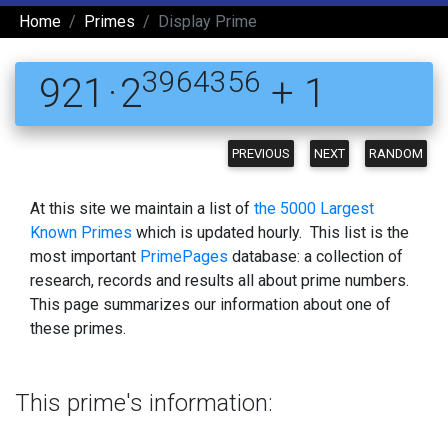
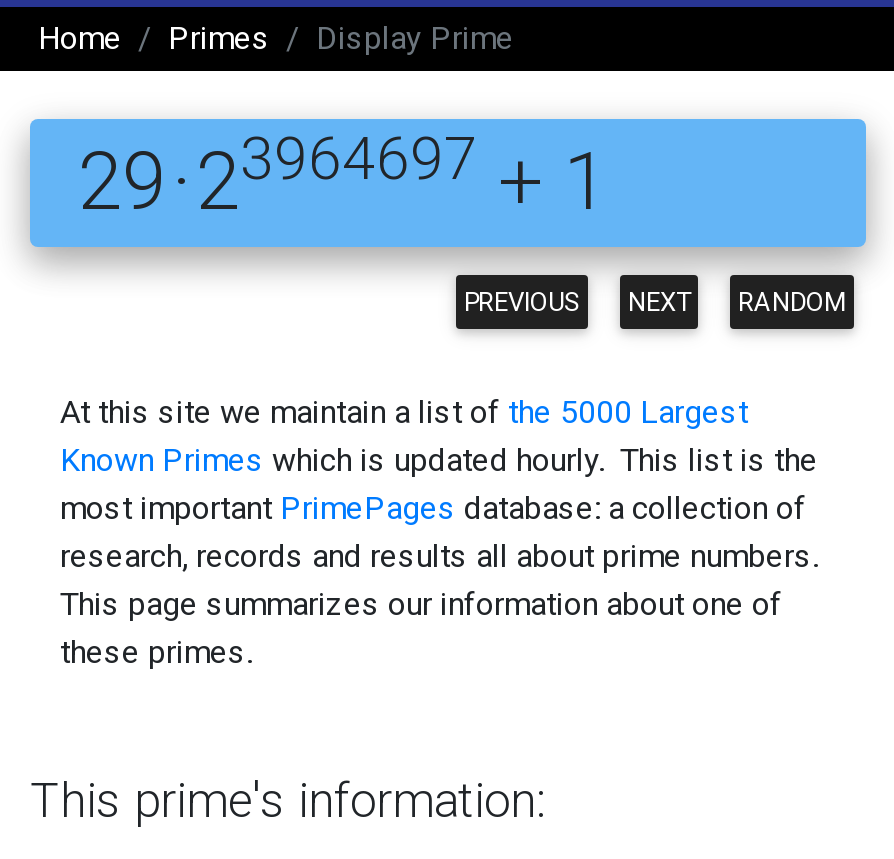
- 921 · 23964356 + 1
+ 29 · 23964697 + 1
